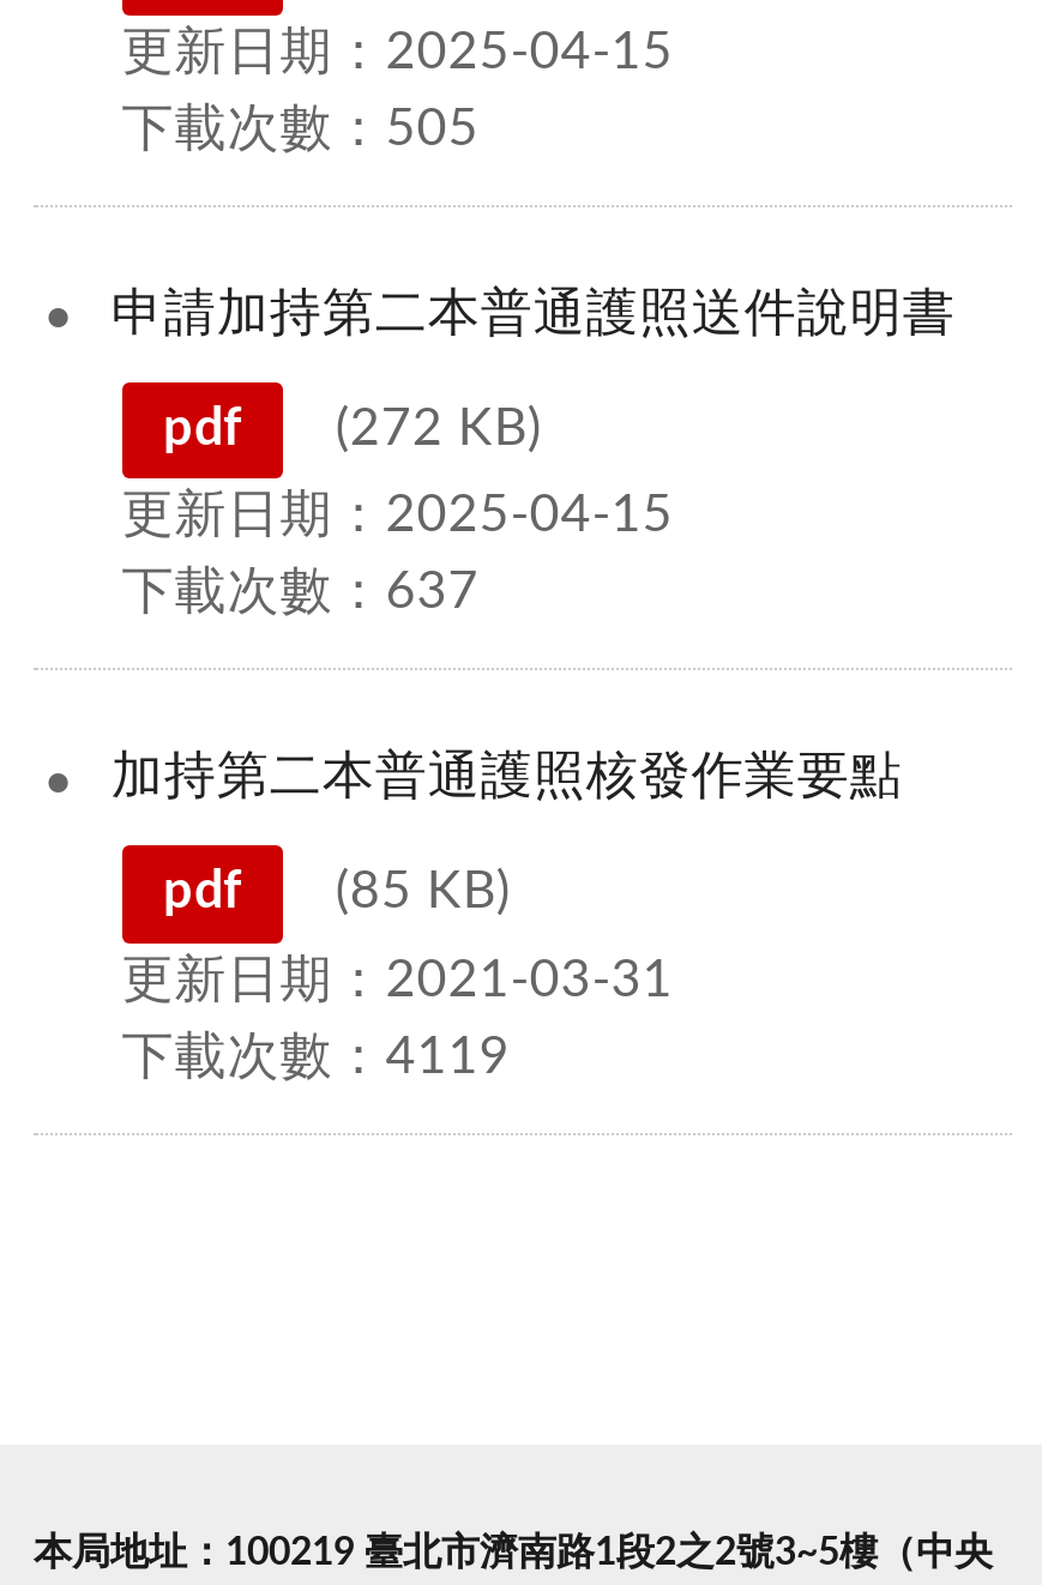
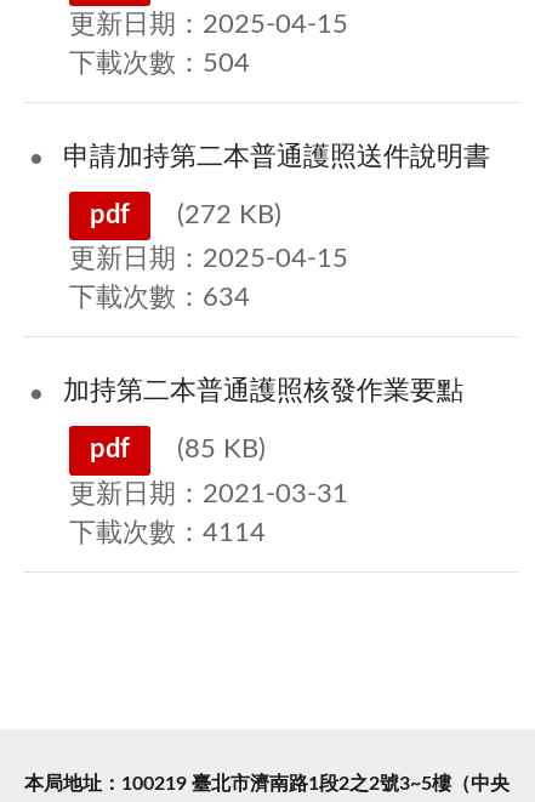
- 下載次數：505
+ 下載次數：504

- 下載次數：637
+ 下載次數：634

- 下載次數：4119
+ 下載次數：4114
